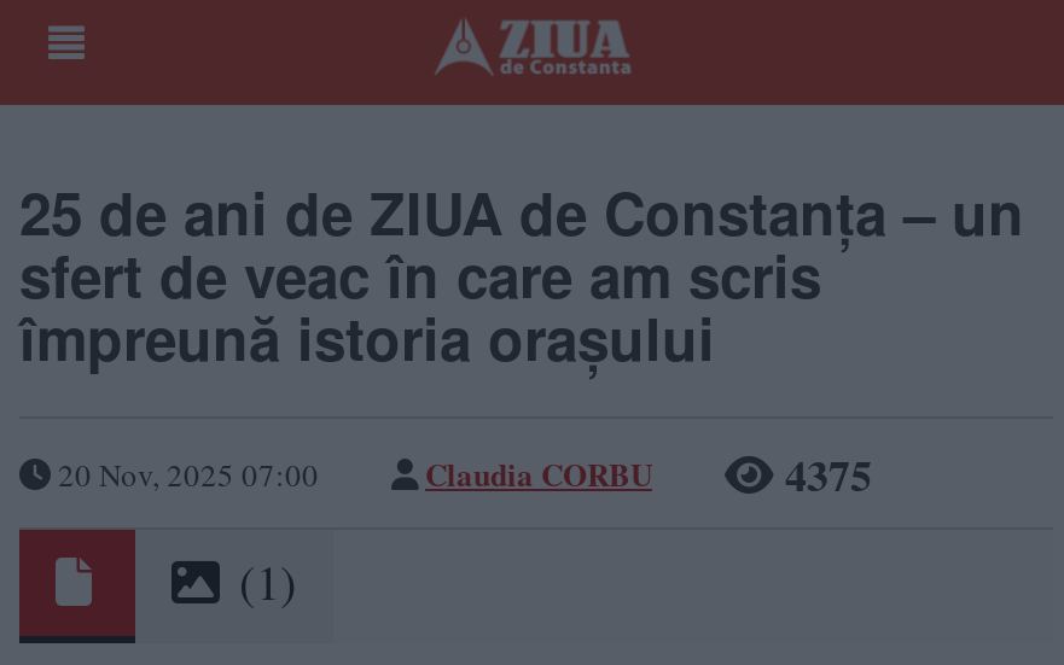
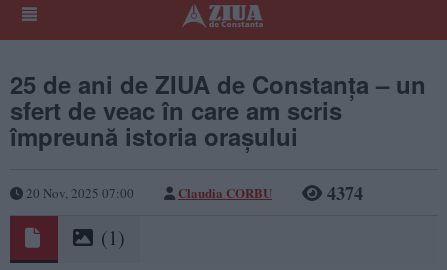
- 4375
+ 4374
